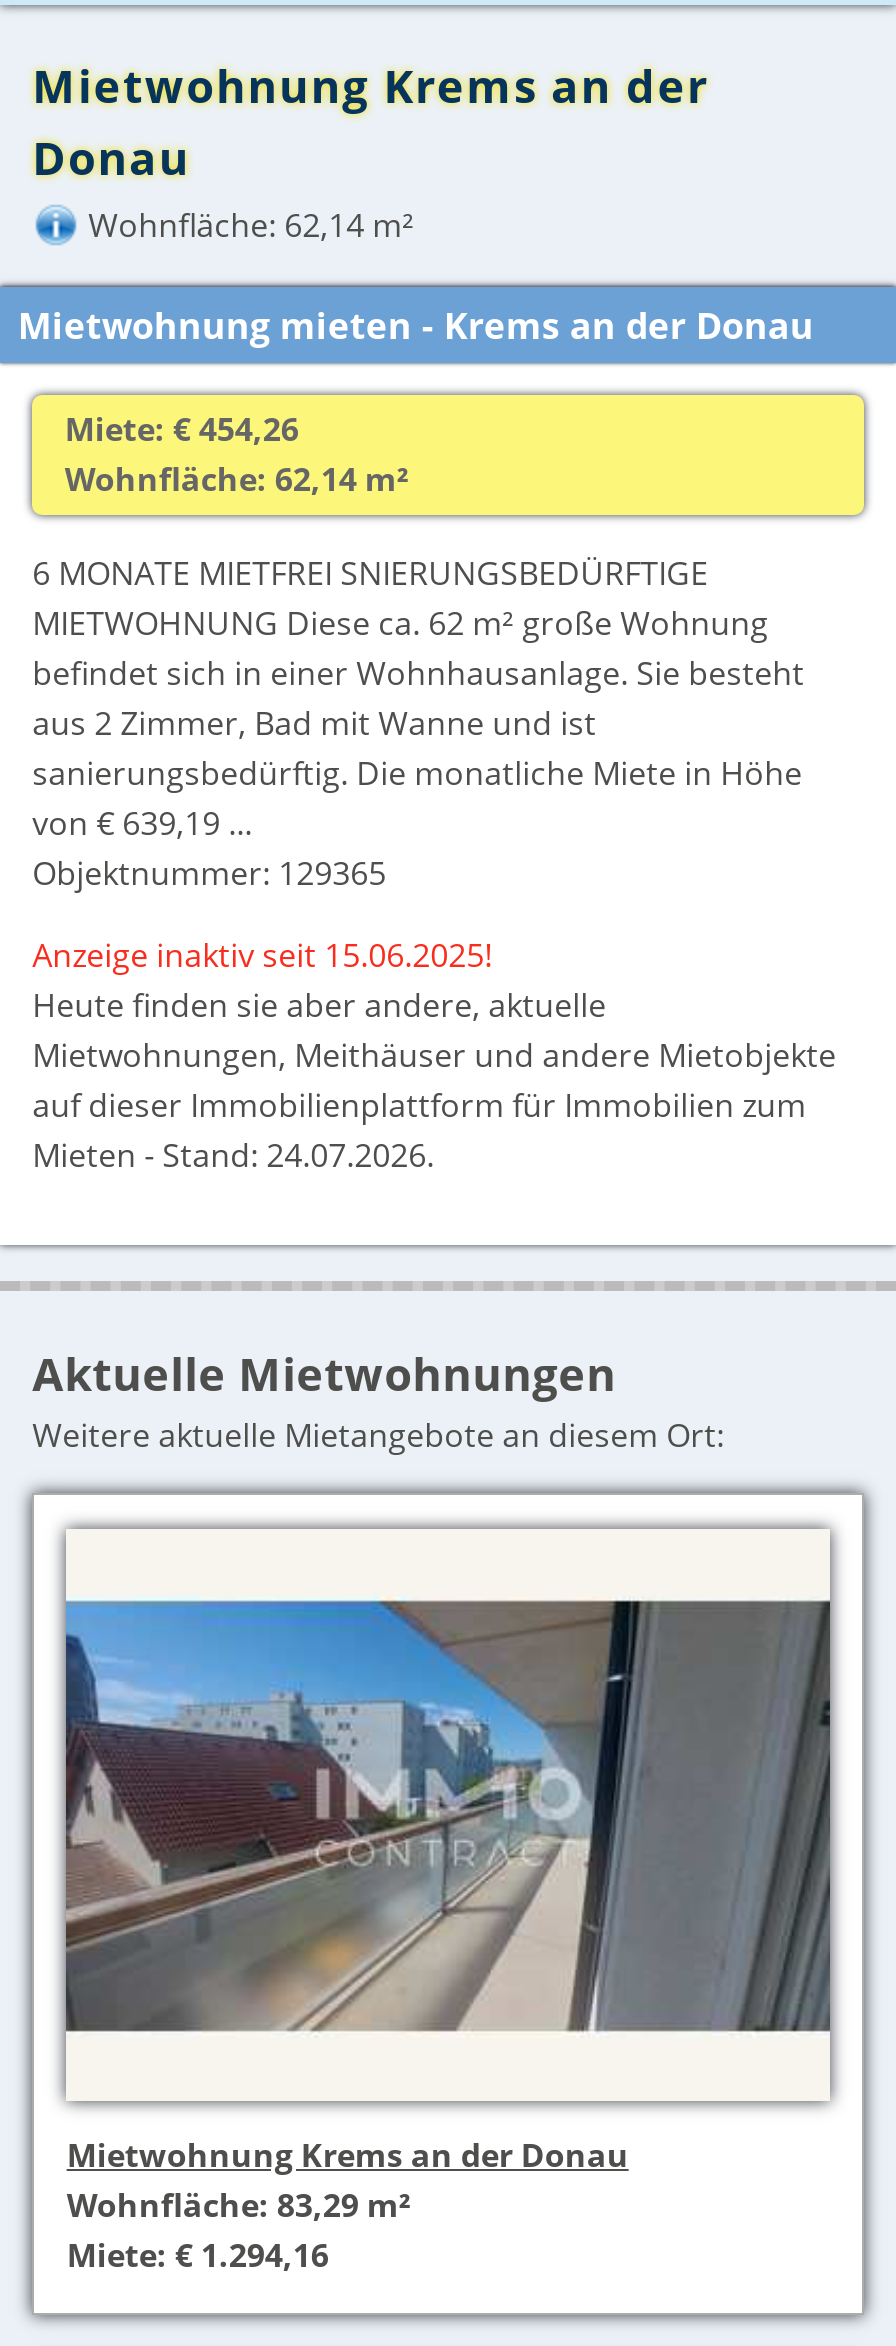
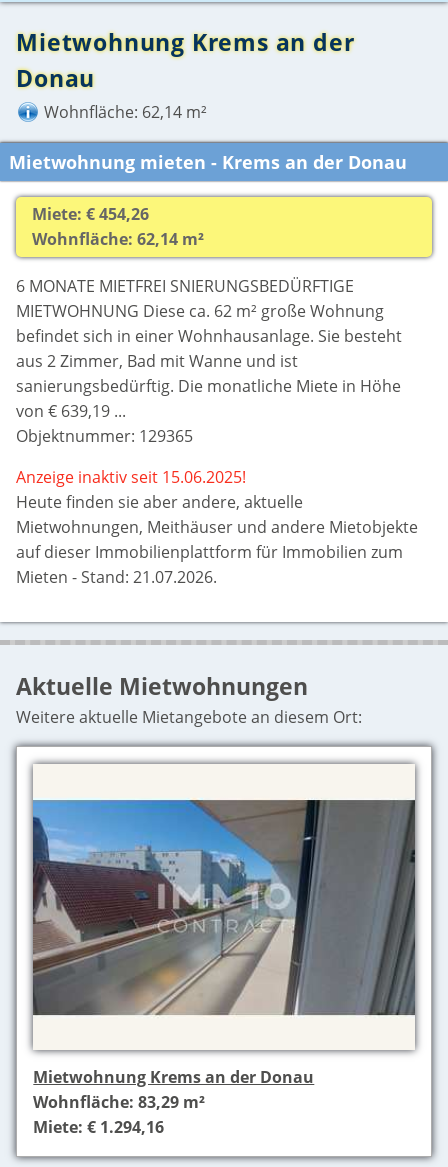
- Mieten - Stand: 24.07.2026.
+ Mieten - Stand: 21.07.2026.
